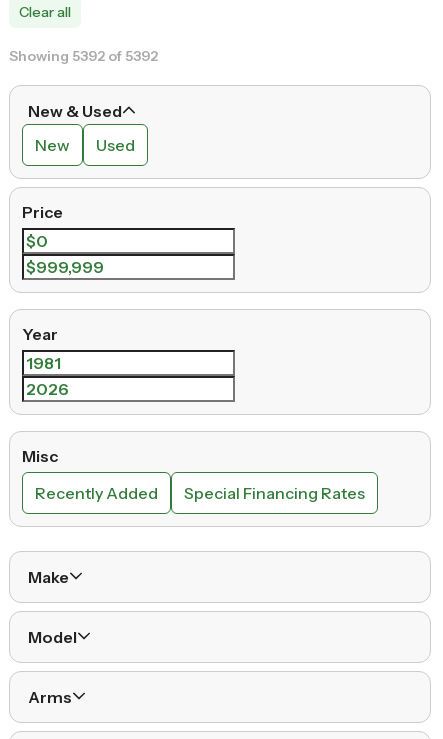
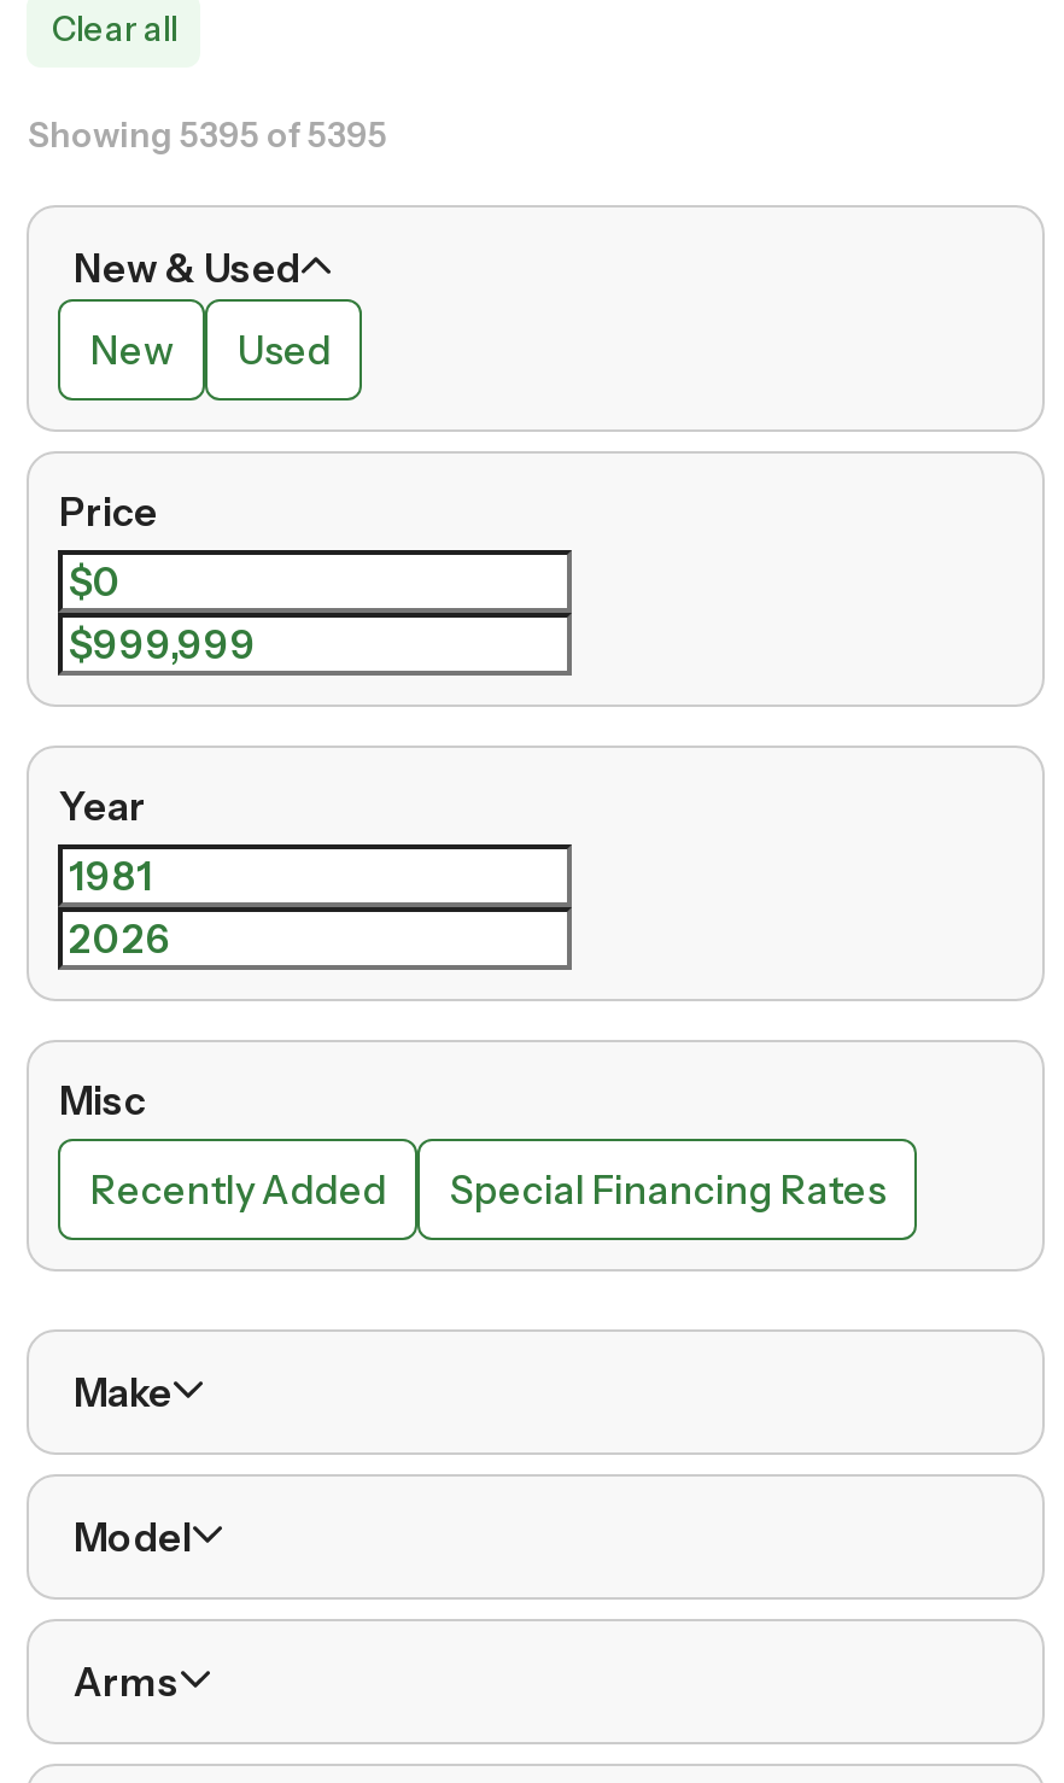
- Showing 5392 of 5392
+ Showing 5395 of 5395
